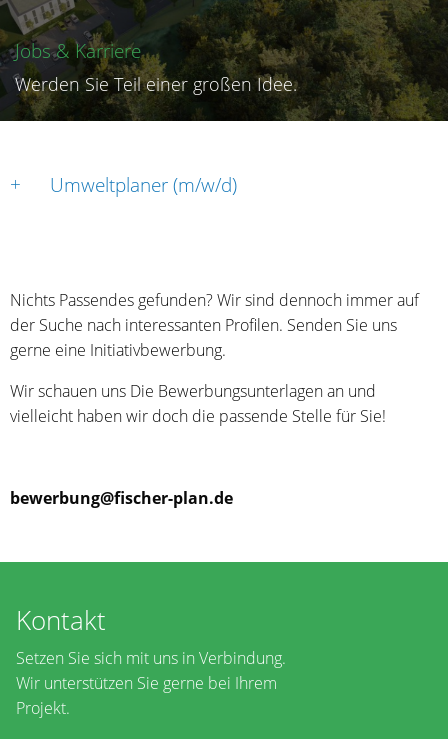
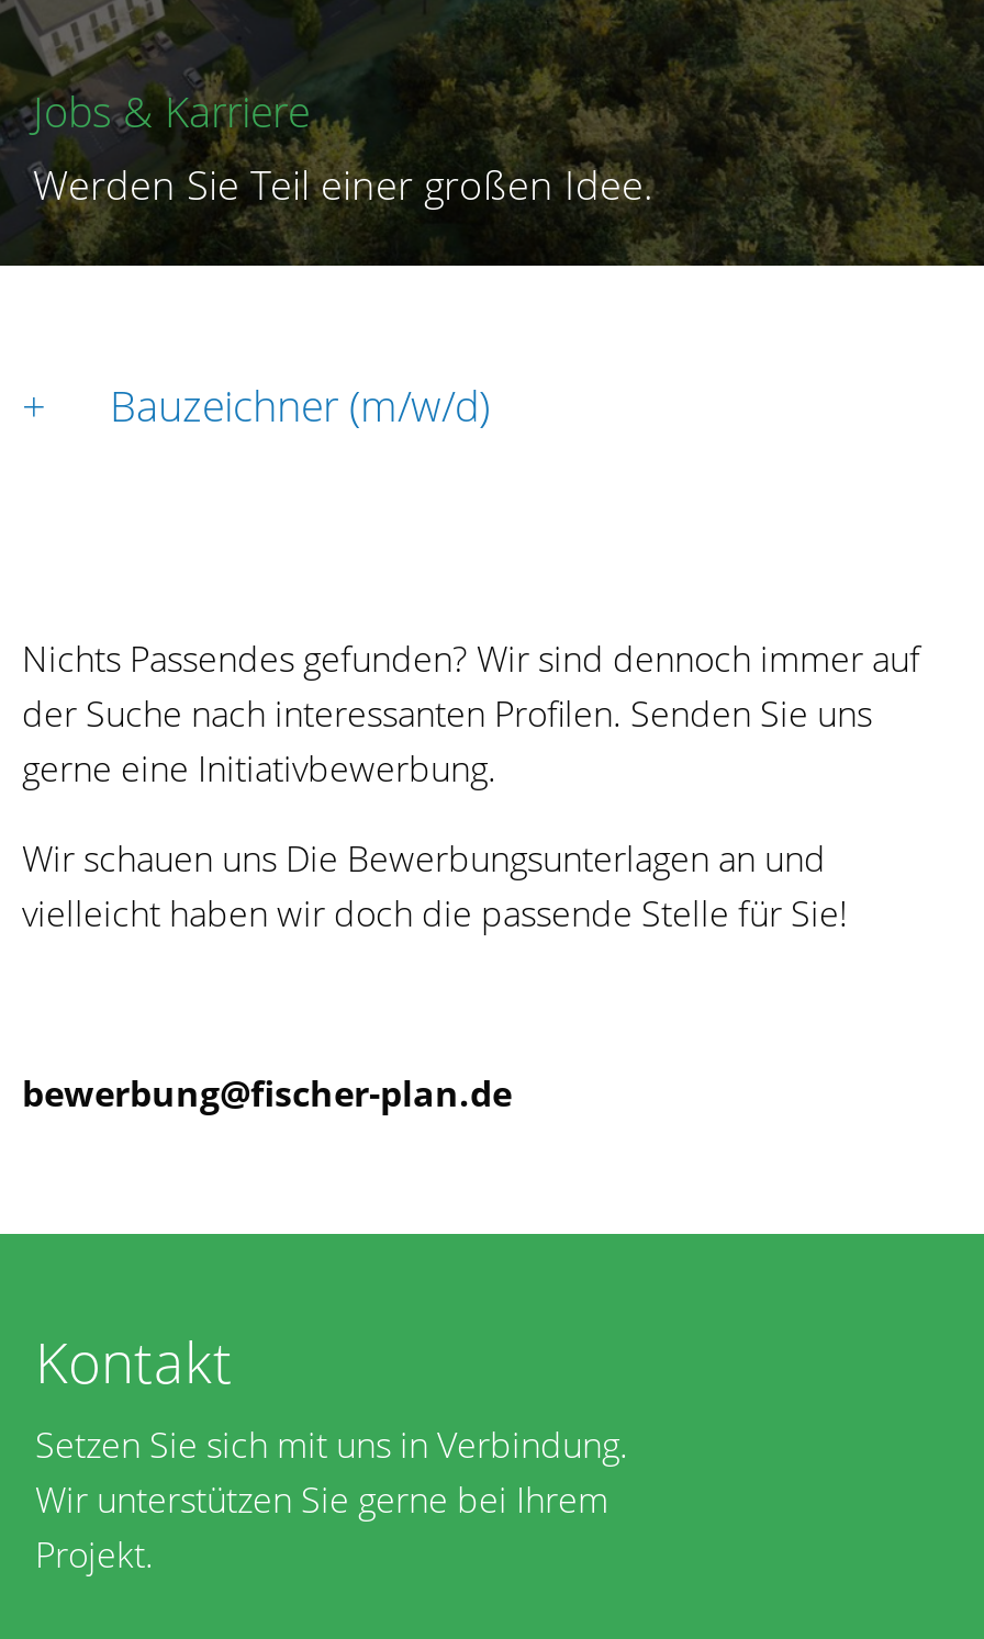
- Umweltplaner (m/w/d)
+ Bauzeichner (m/w/d)
